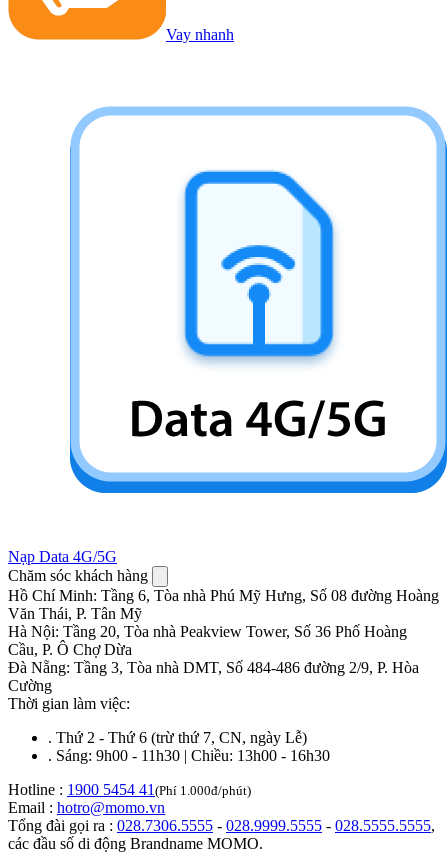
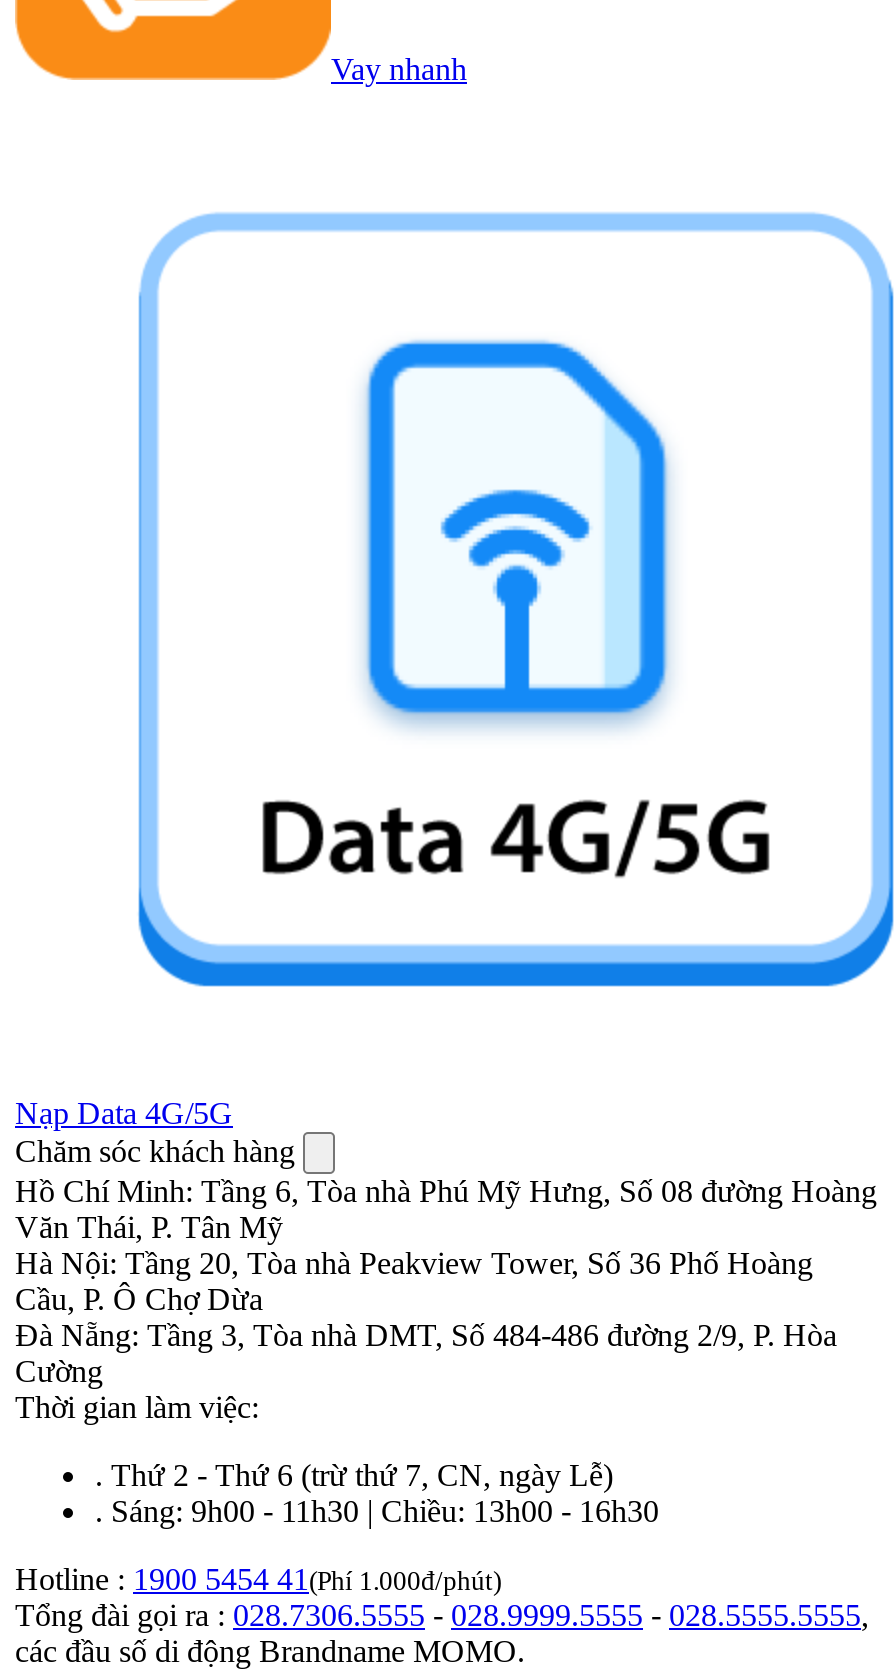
- Email : hotro@momo.vn
